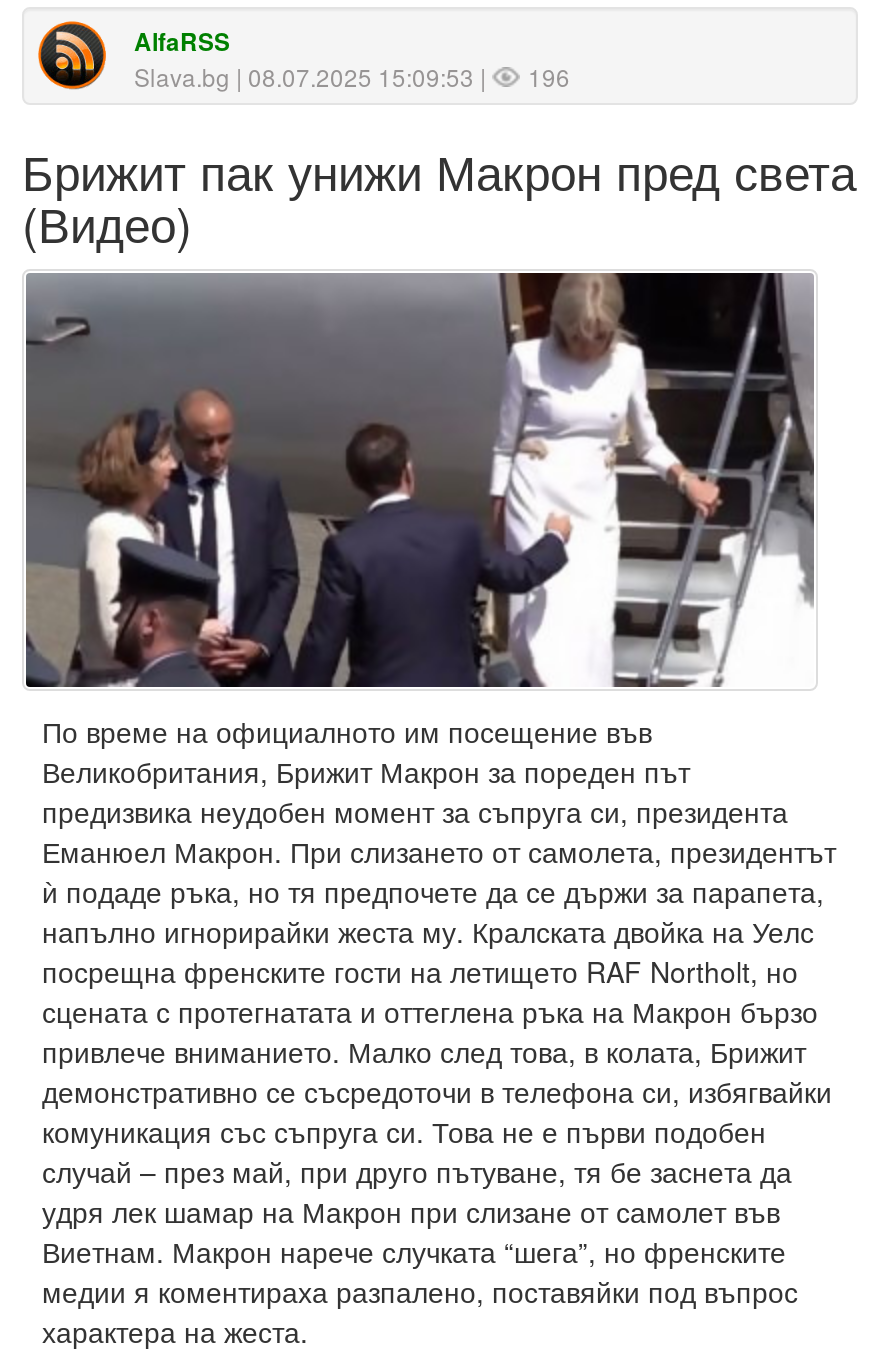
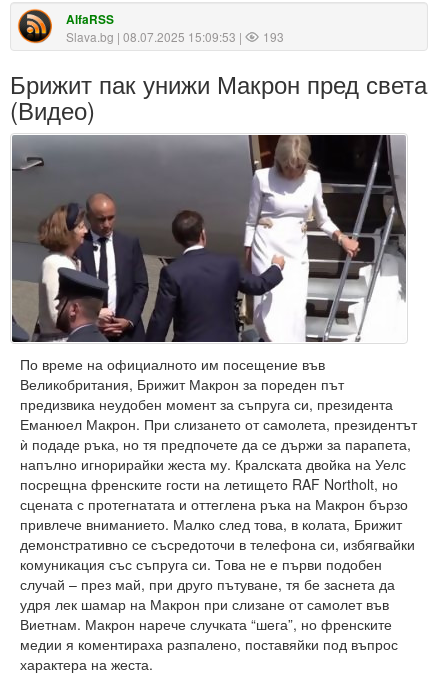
- 196
+ 193
